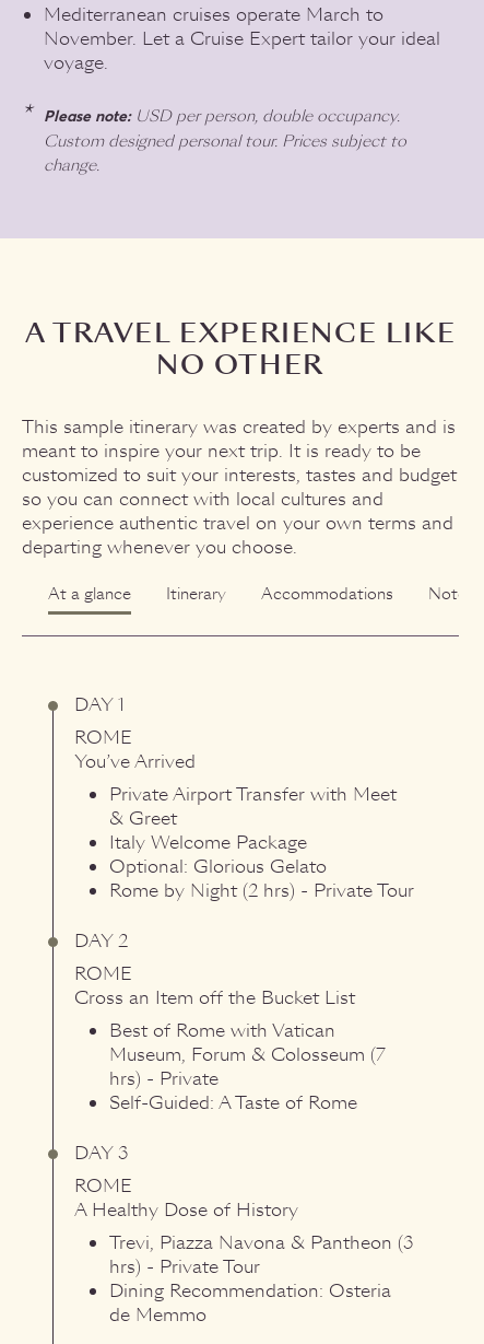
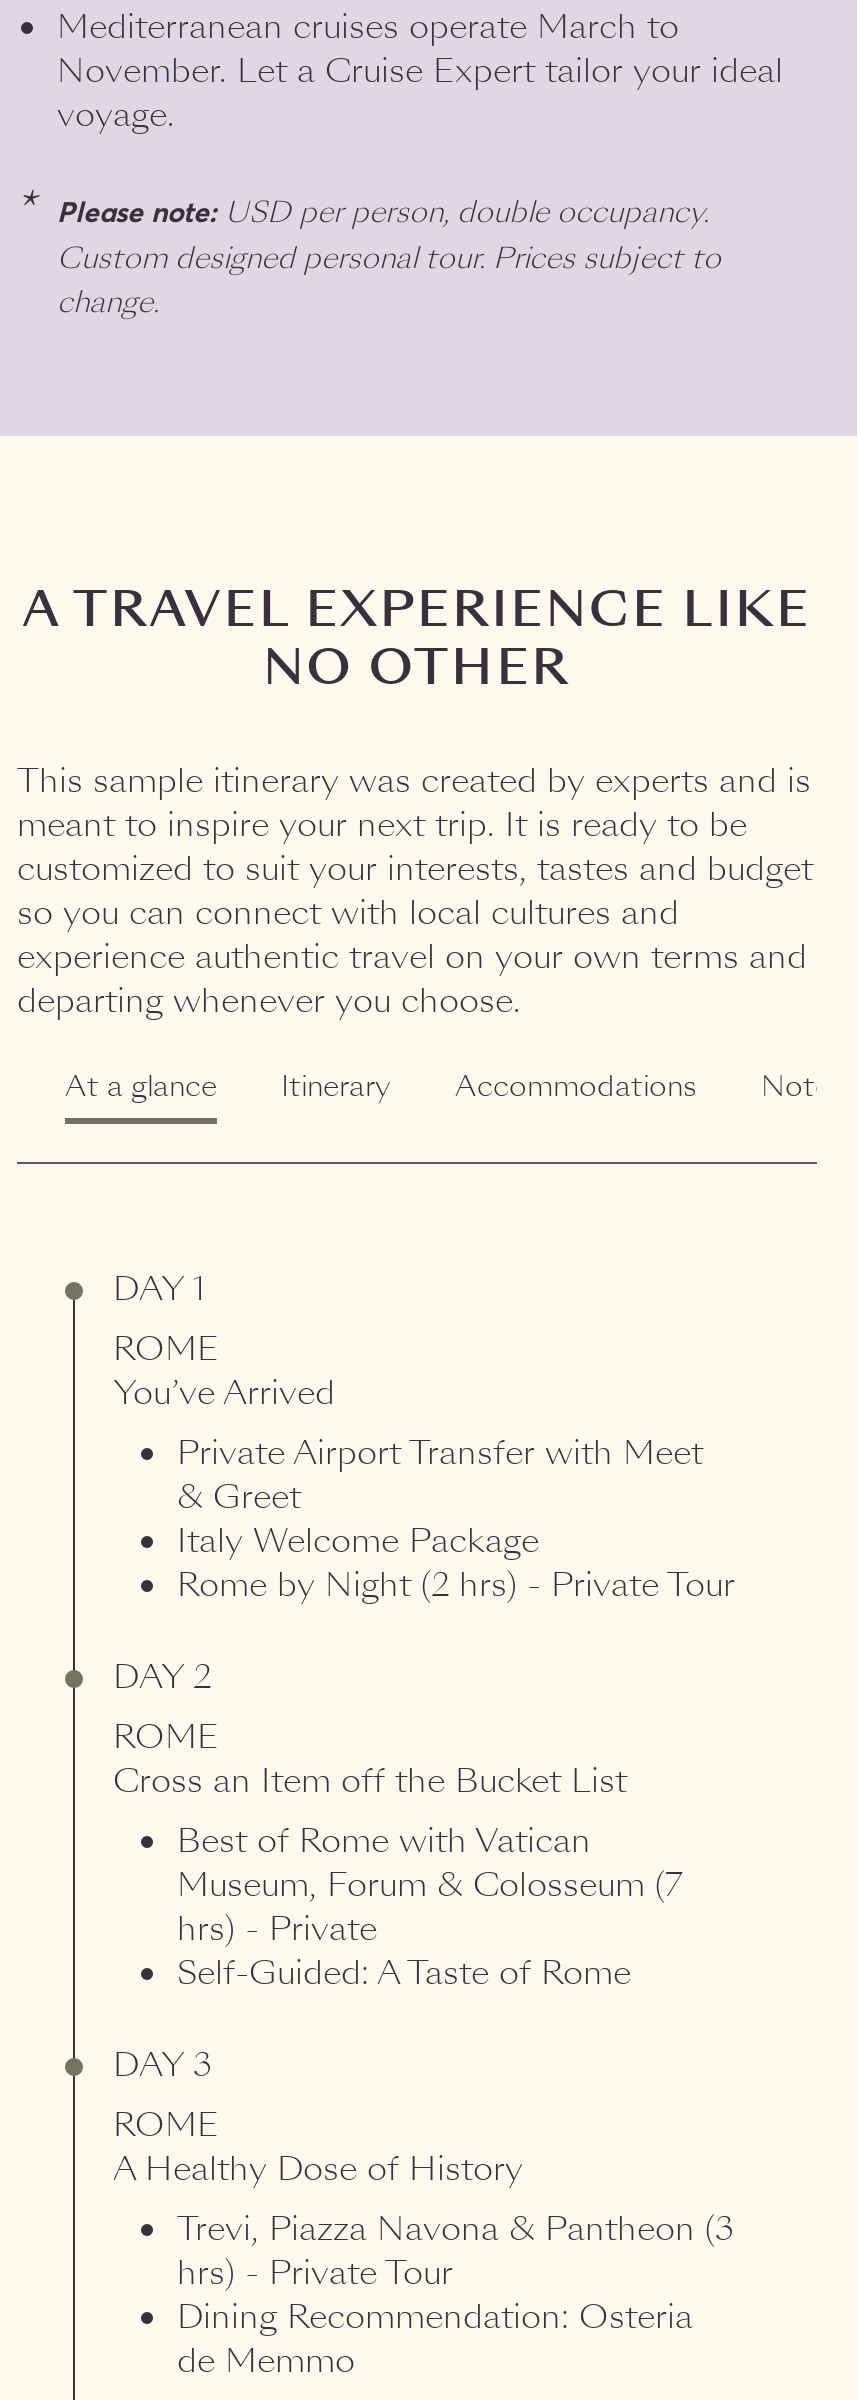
- Optional: Glorious Gelato
